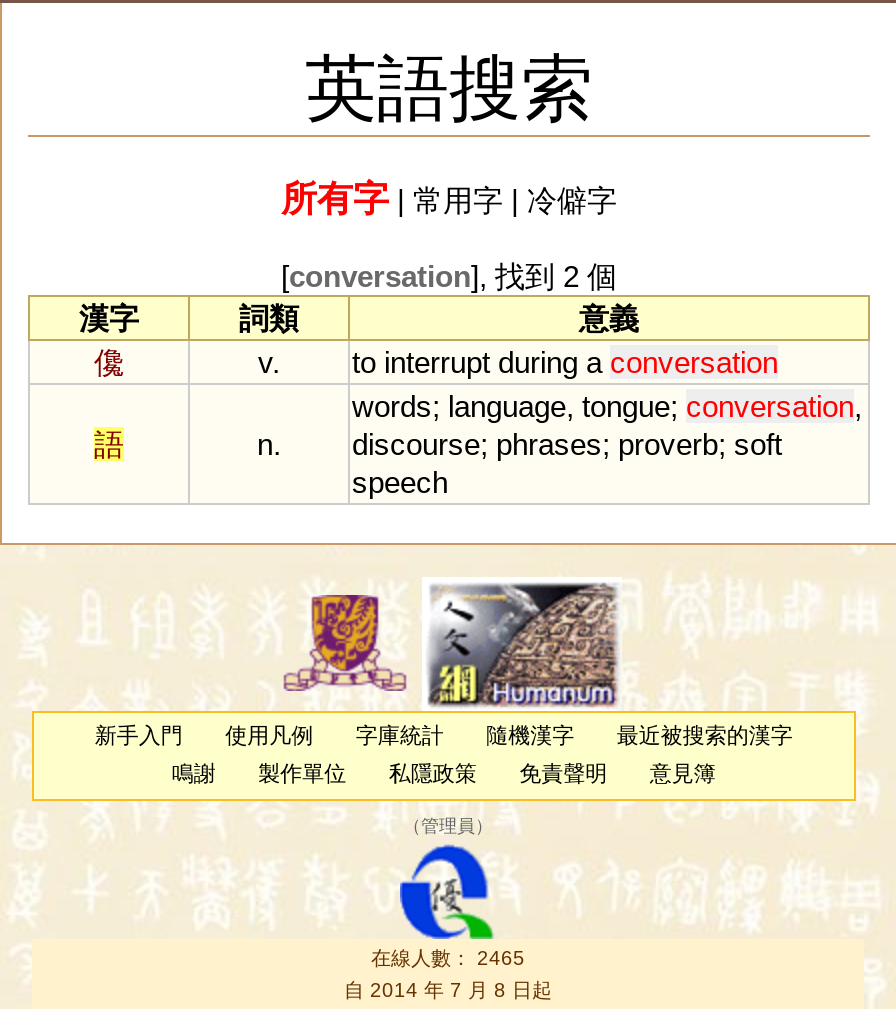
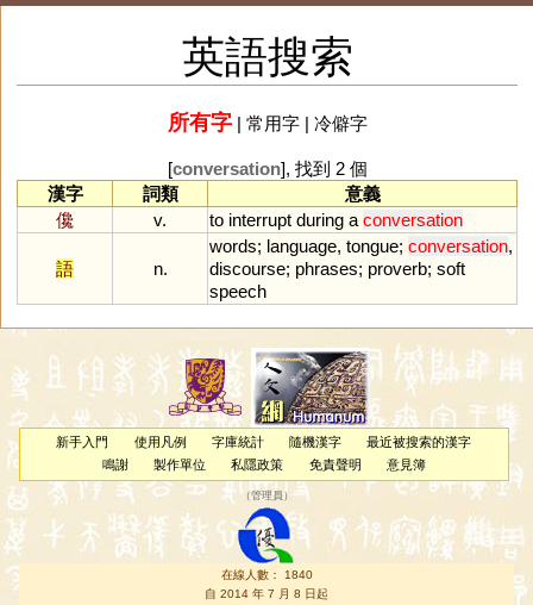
- 在線人數： 2465
+ 在線人數： 1840
